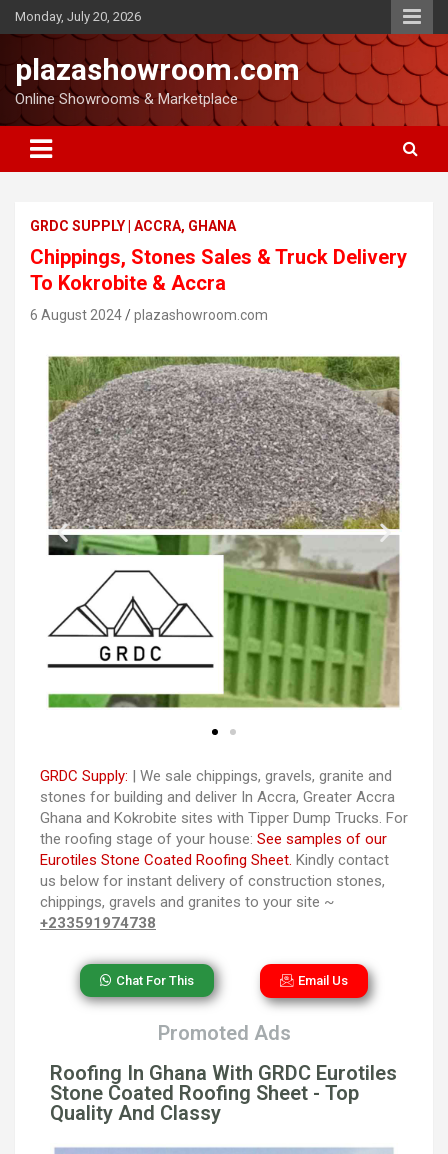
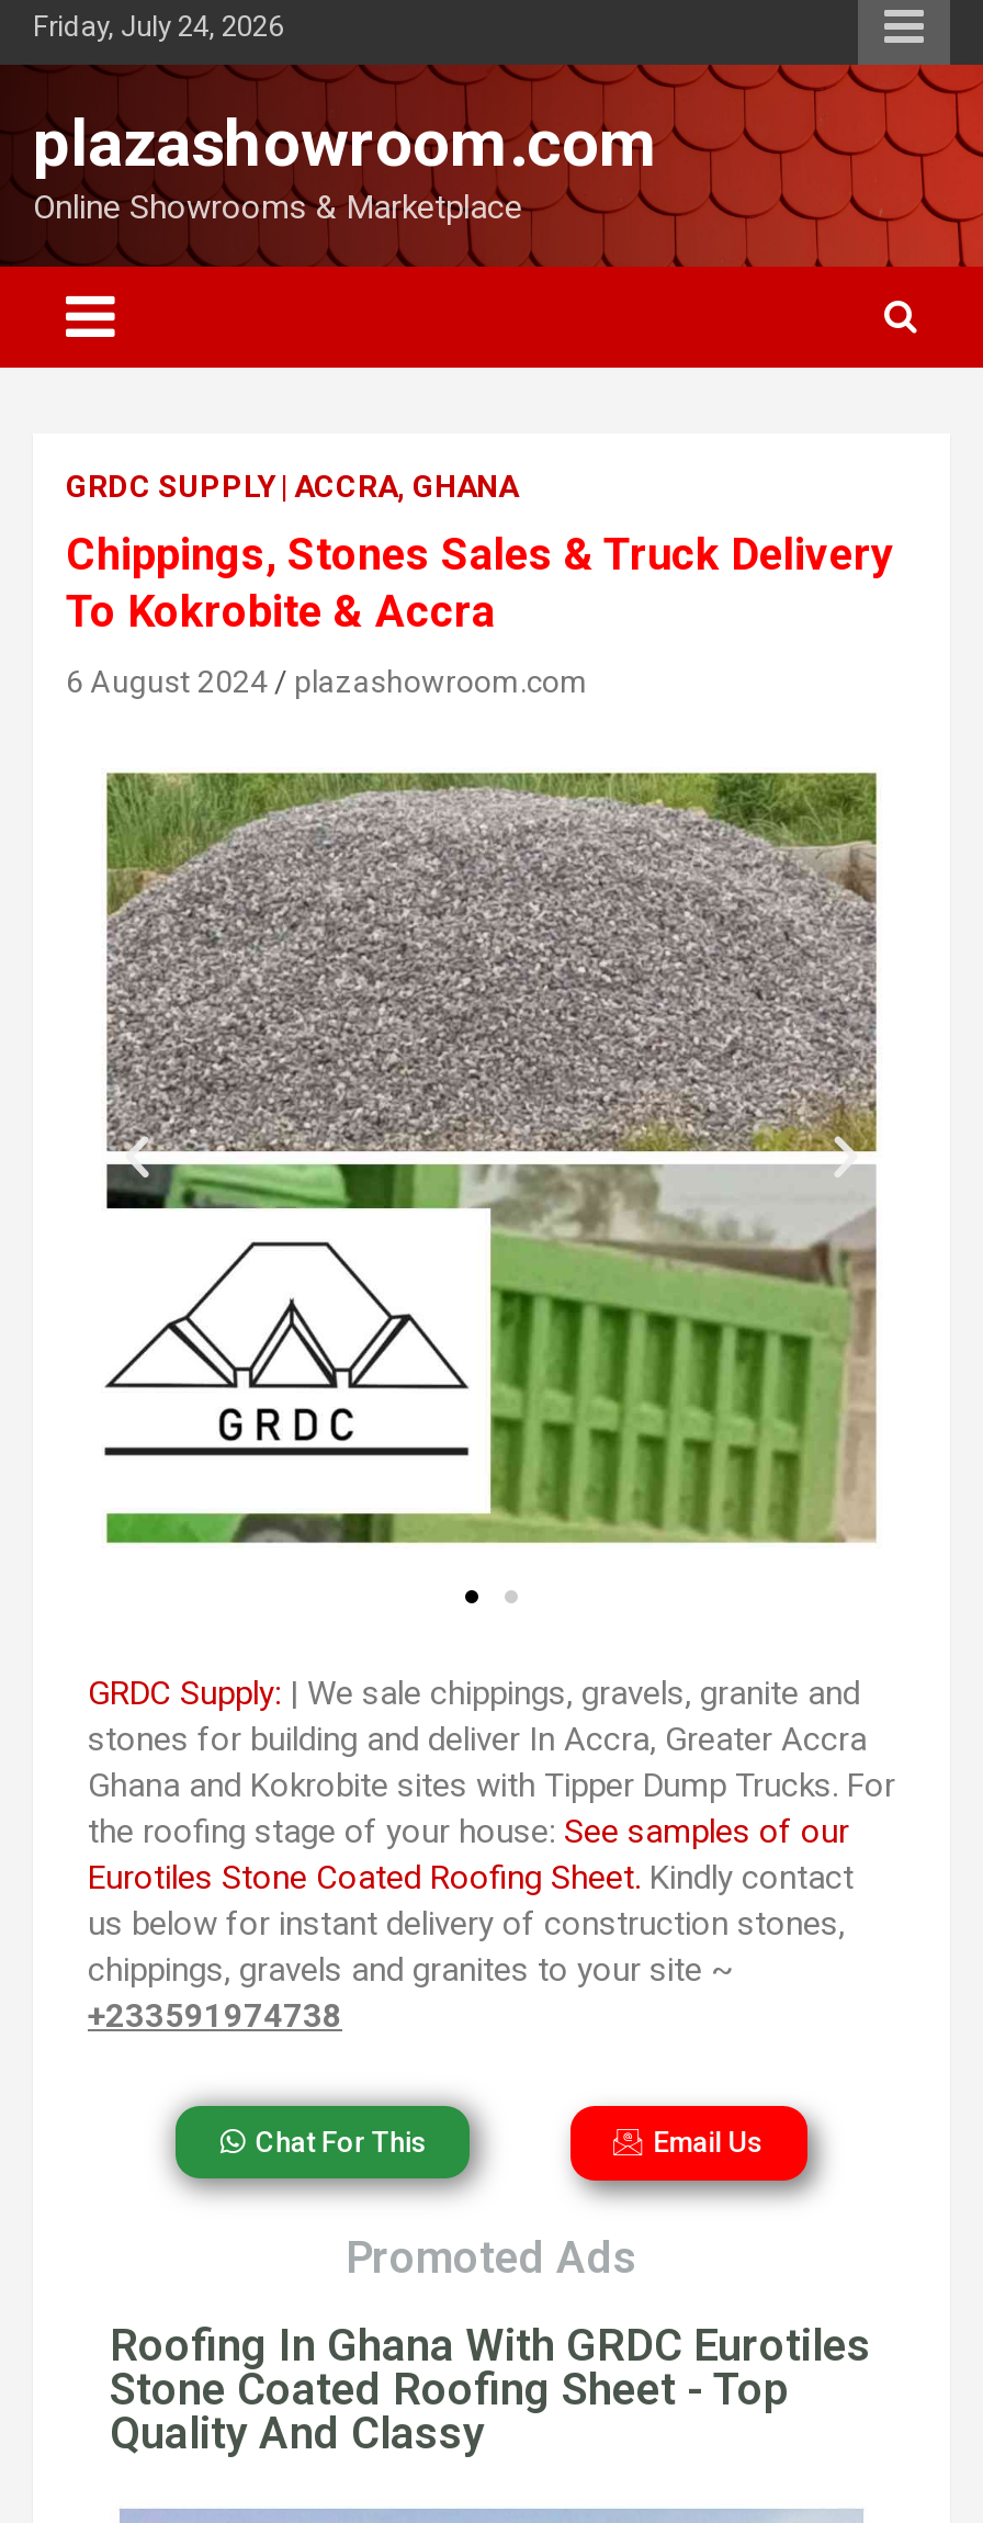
- Monday, July 20, 2026
+ Friday, July 24, 2026
